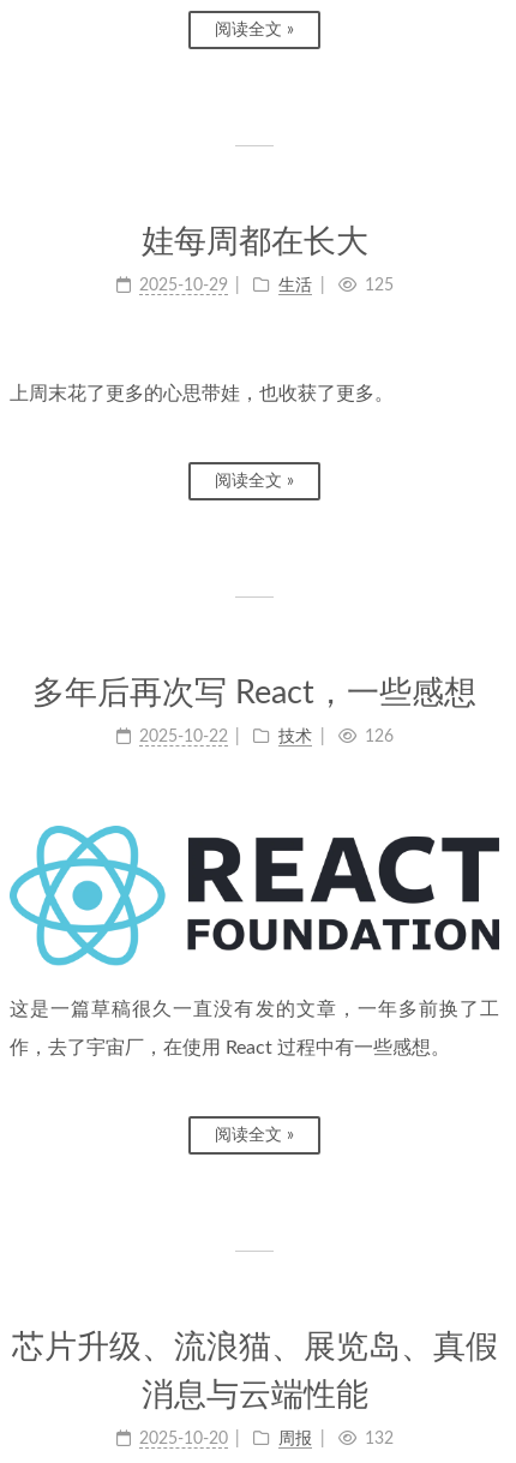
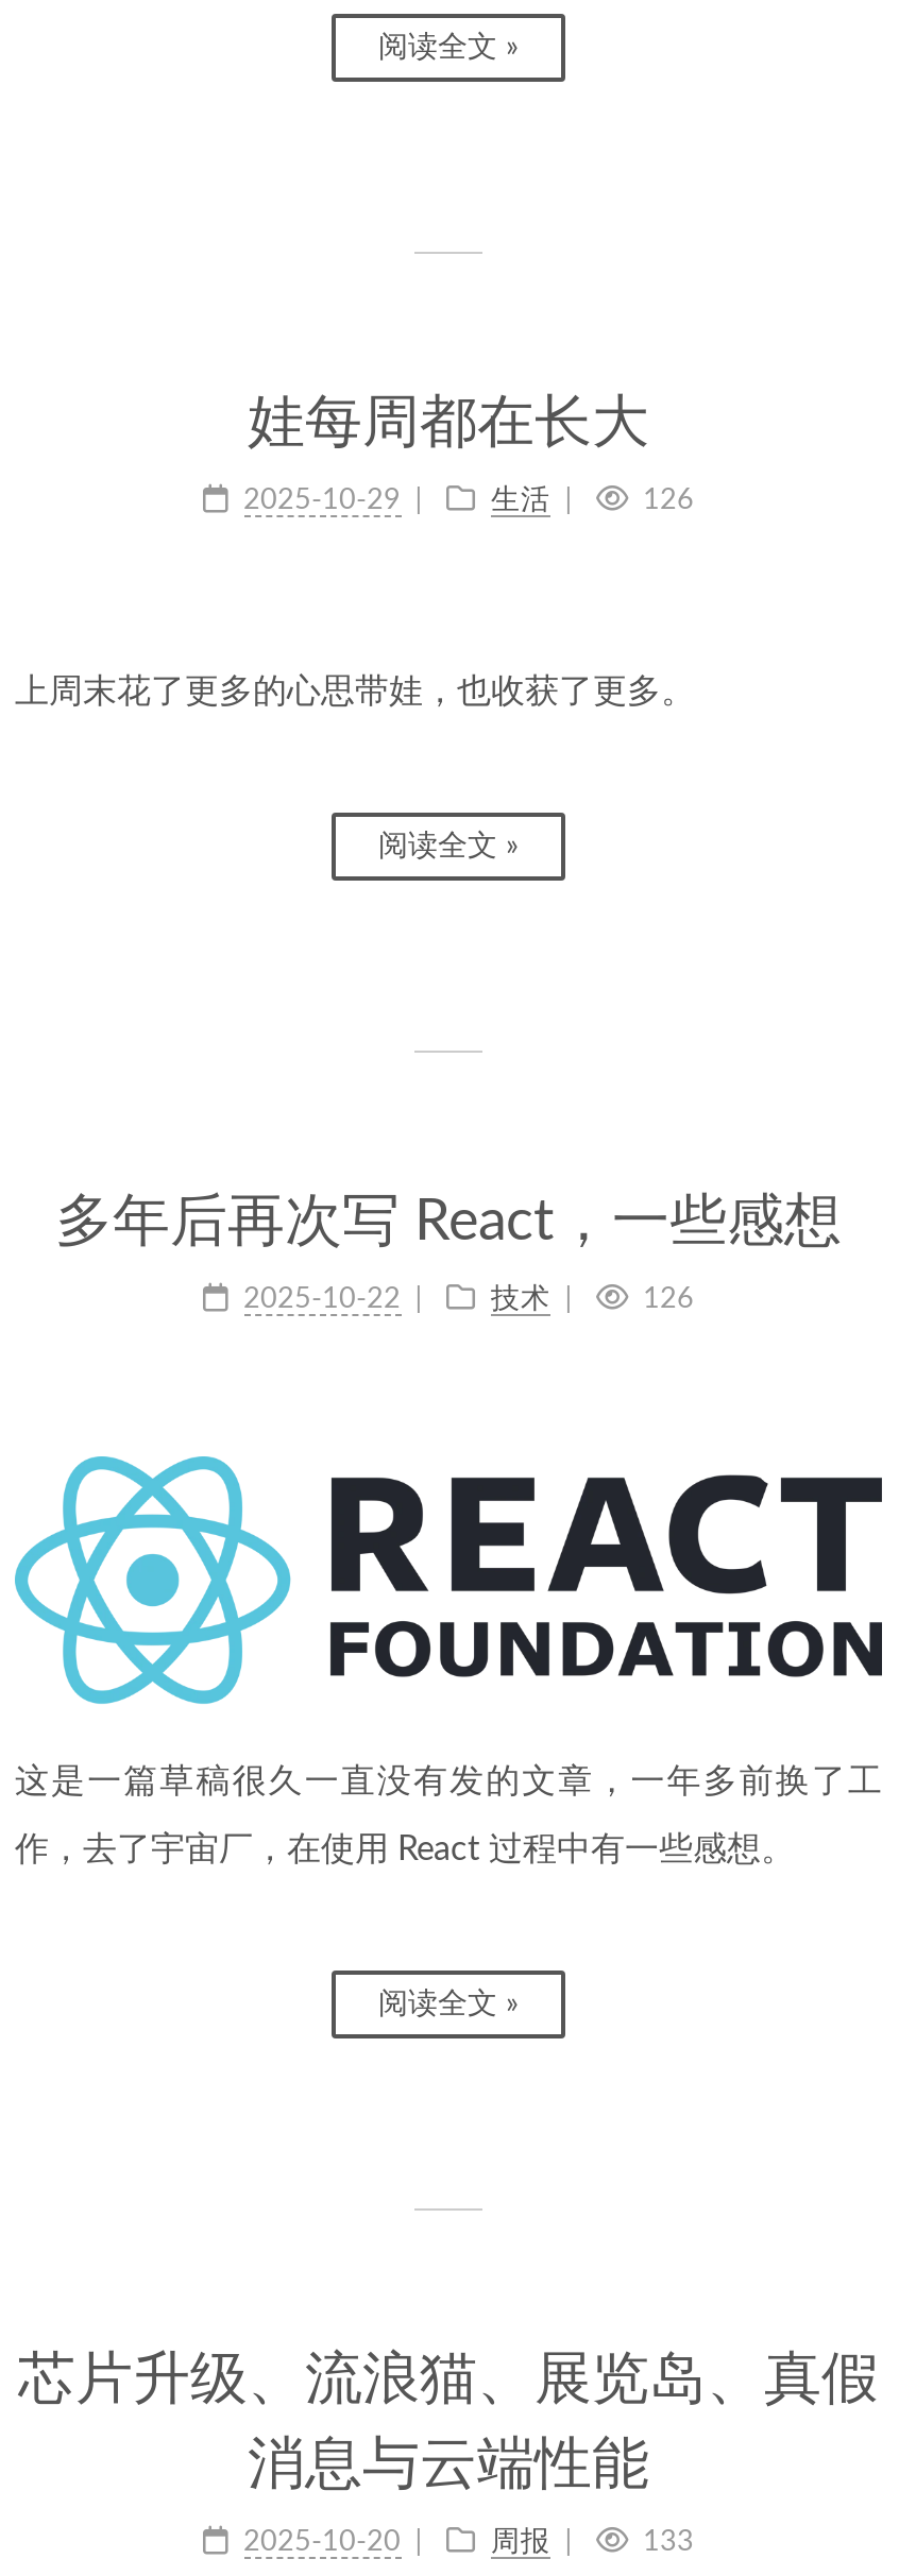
- 125
+ 126

- 132
+ 133
